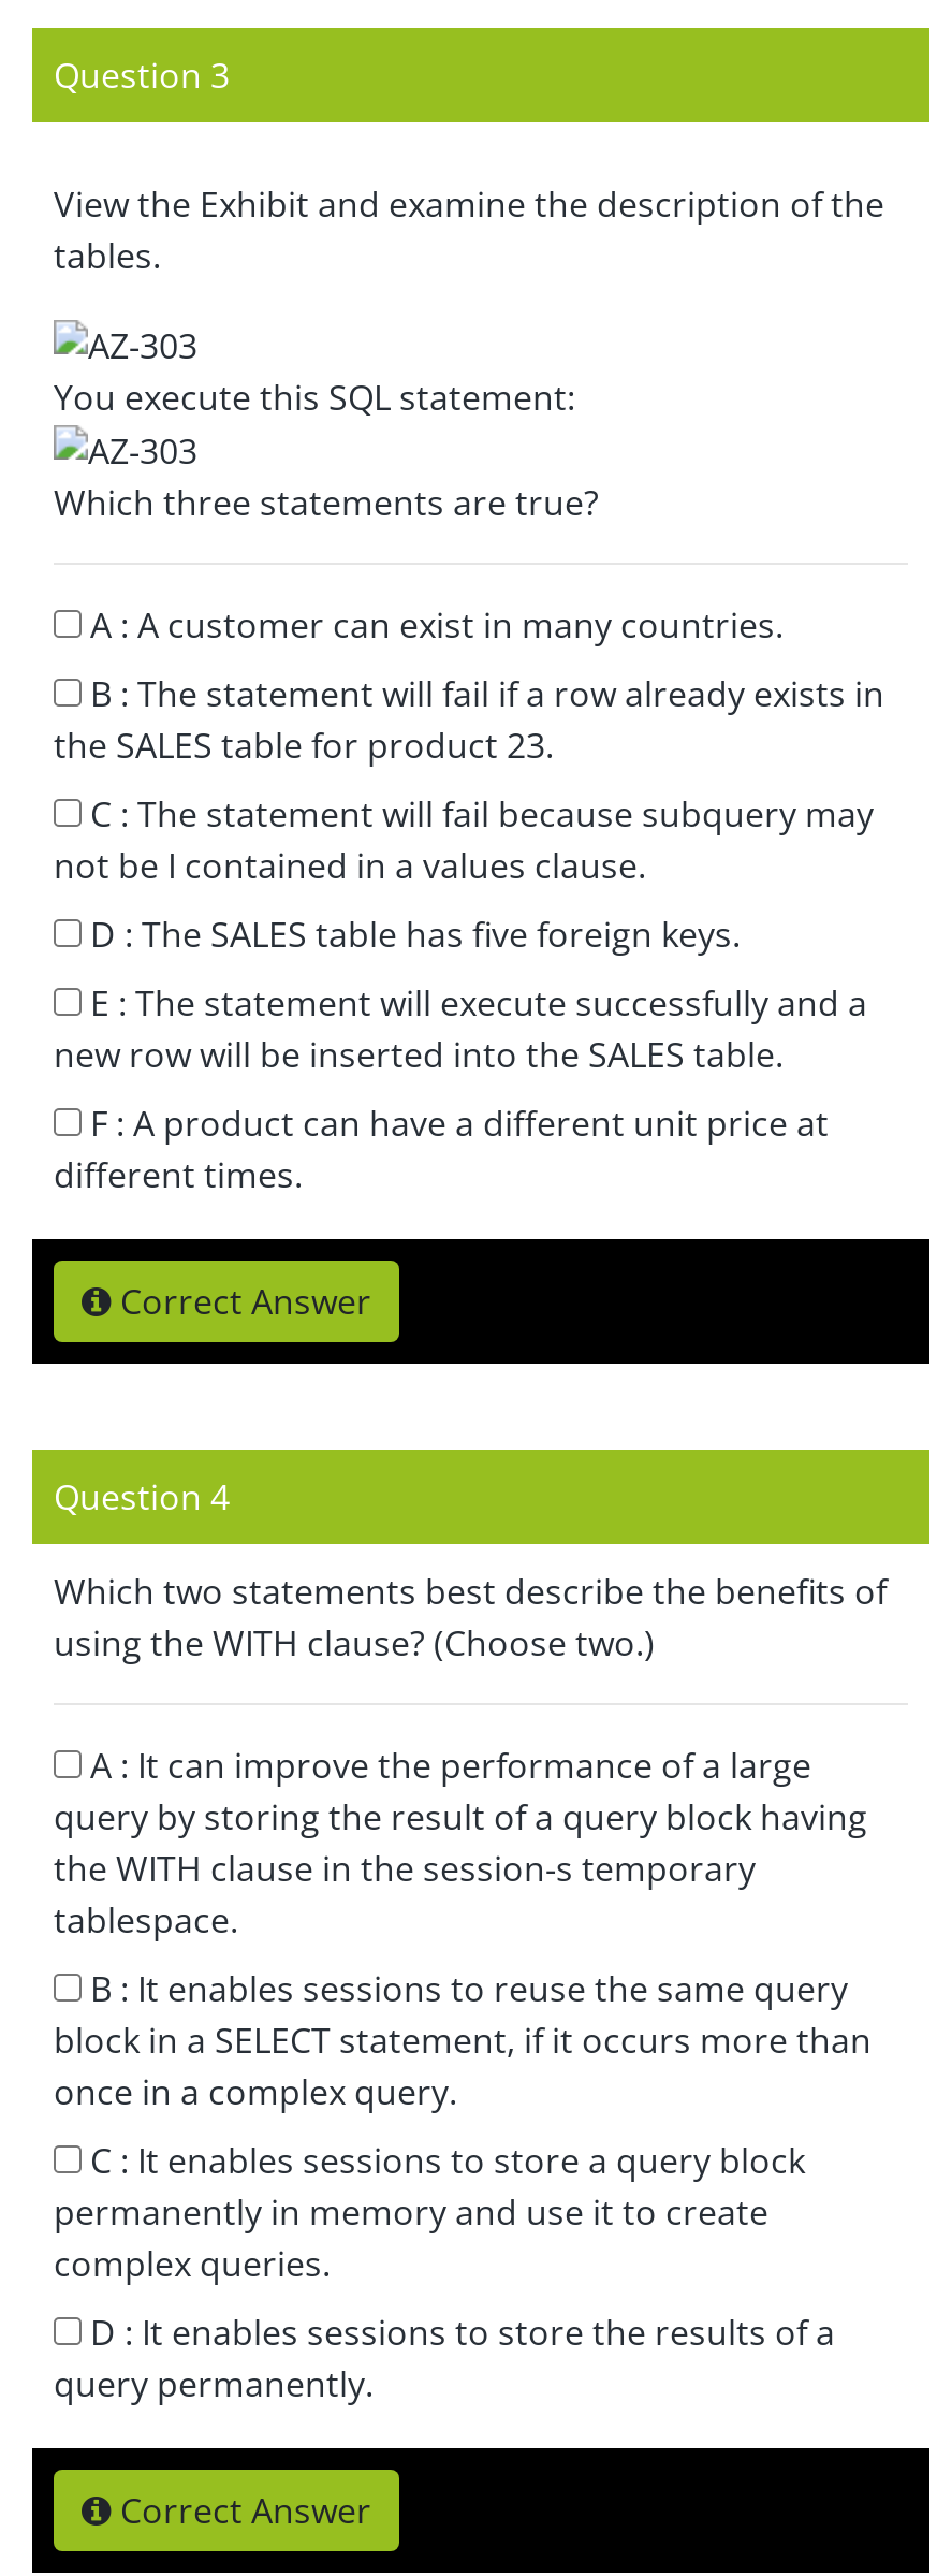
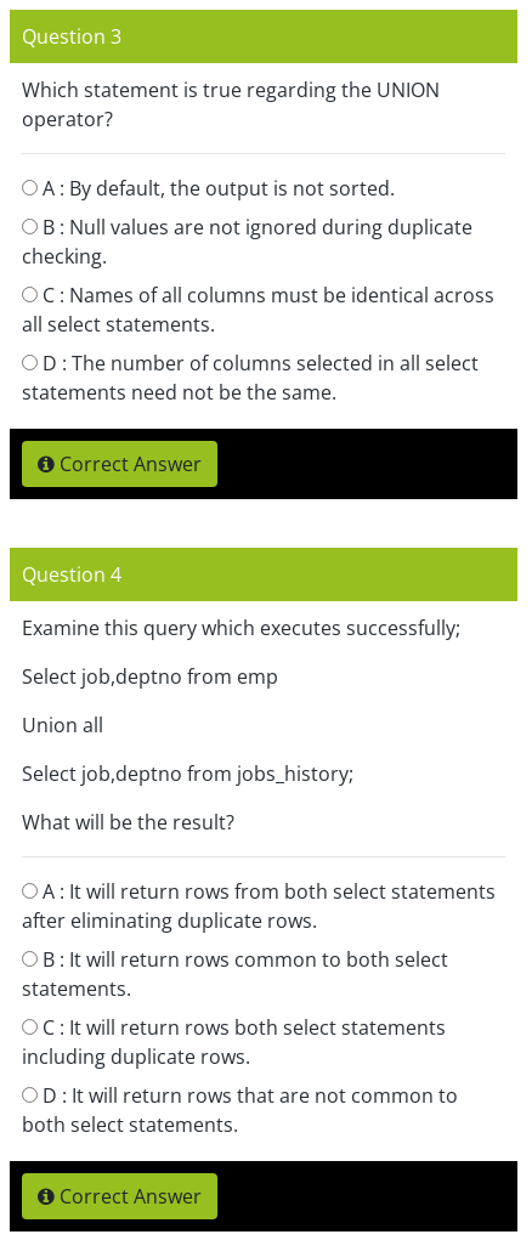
- View the Exhibit and examine the description of the
- tables.
- You execute this SQL statement:
- Which three statements are true?
- A : A customer can exist in many countries.
- B : The statement will fail if a row already exists in
- the SALES table for product 23.
- C : The statement will fail because subquery may
- not be I contained in a values clause.
- D : The SALES table has five foreign keys.
- E : The statement will execute successfully and a
- new row will be inserted into the SALES table.
- F : A product can have a different unit price at
- different times.
+ Which statement is true regarding the UNION
+ operator?
+ A : By default, the output is not sorted.
+ B : Null values are not ignored during duplicate
+ checking.
+ C : Names of all columns must be identical across
+ all select statements.
+ D : The number of columns selected in all select
+ statements need not be the same.

moved up: Correct Answer | Question 4

- Which two statements best describe the benefits of
- using the WITH clause? (Choose two.)
- A : It can improve the performance of a large
- query by storing the result of a query block having
- the WITH clause in the session-s temporary
- tablespace.
- B : It enables sessions to reuse the same query
- block in a SELECT statement, if it occurs more than
- once in a complex query.
- C : It enables sessions to store a query block
- permanently in memory and use it to create
- complex queries.
- D : It enables sessions to store the results of a
- query permanently.
+ Examine this query which executes successfully;
+ Select job,deptno from emp
+ Union all
+ Select job,deptno from jobs_history;
+ What will be the result?
+ A : It will return rows from both select statements
+ after eliminating duplicate rows.
+ B : It will return rows common to both select
+ statements.
+ C : It will return rows both select statements
+ including duplicate rows.
+ D : It will return rows that are not common to
+ both select statements.
